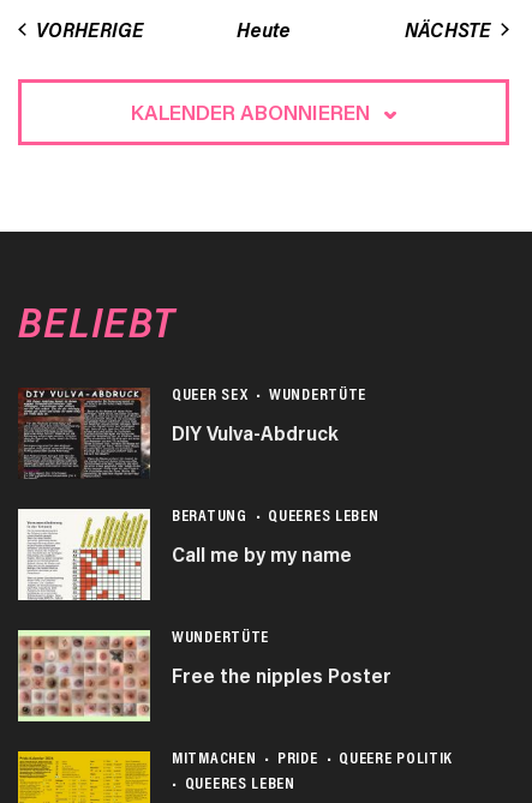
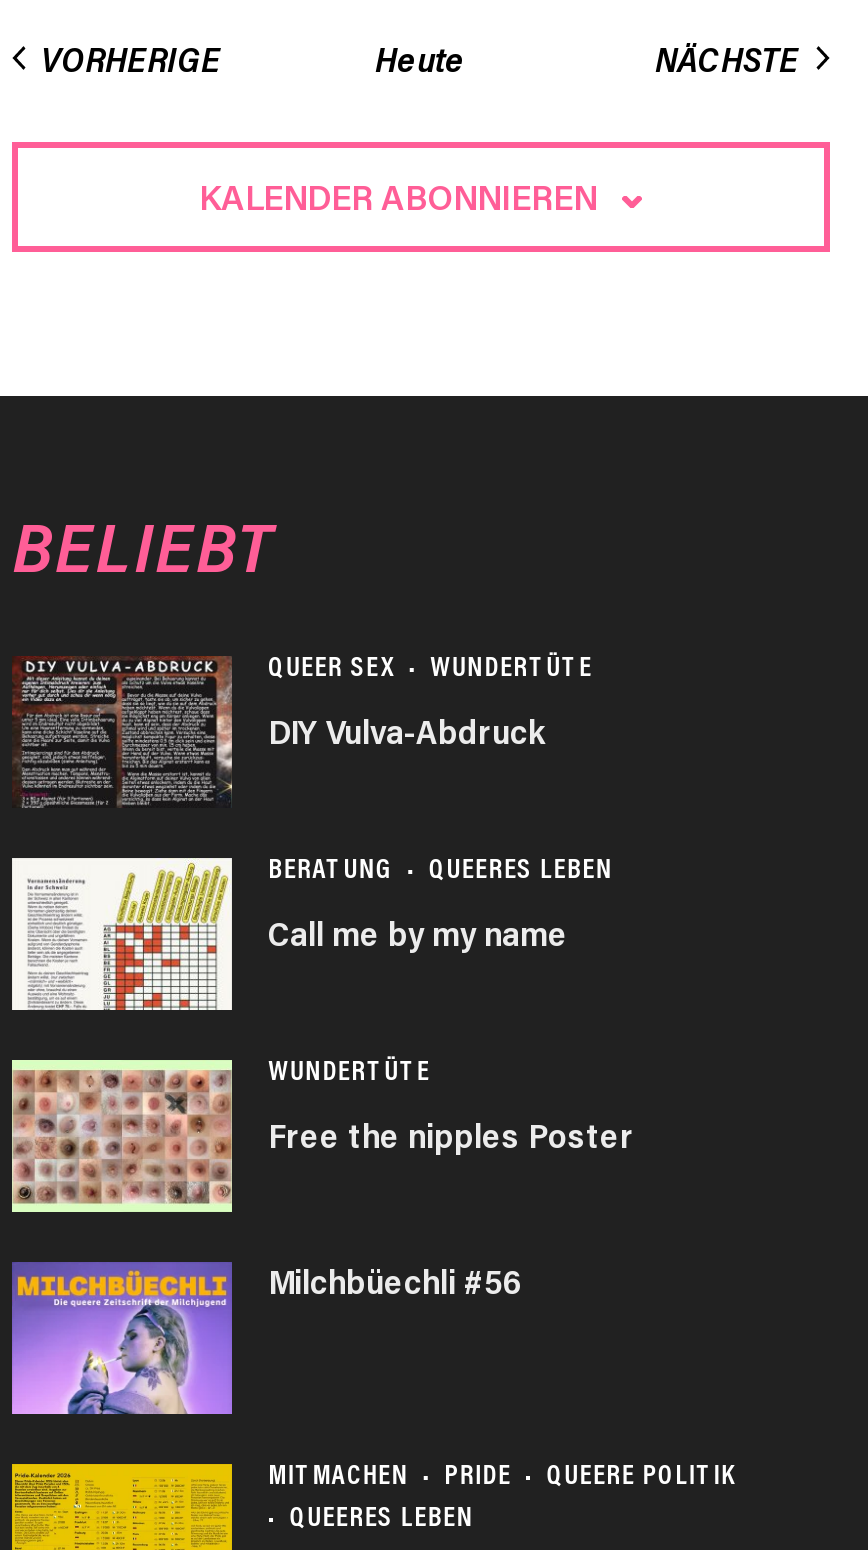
+ [image]
+ Milchbüechli #56
